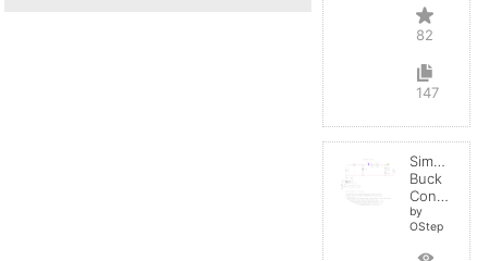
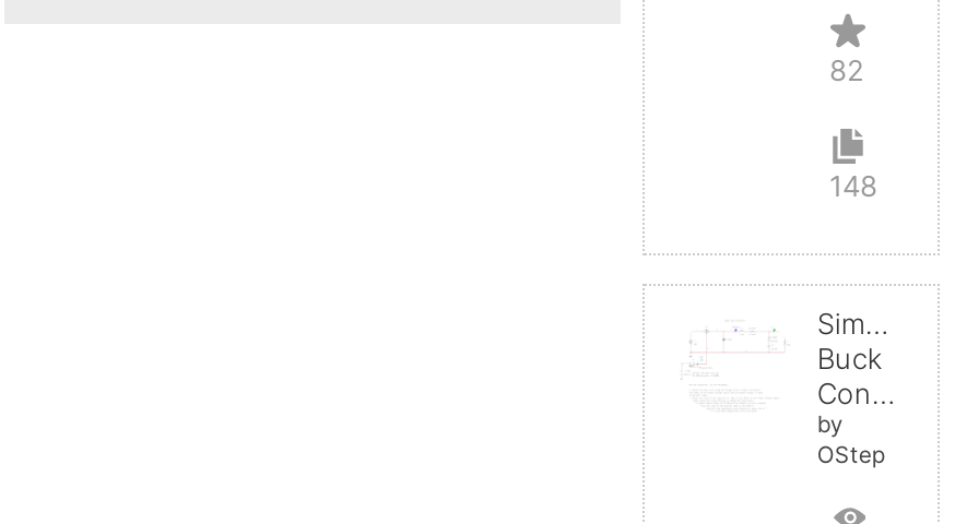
- 147
+ 148
